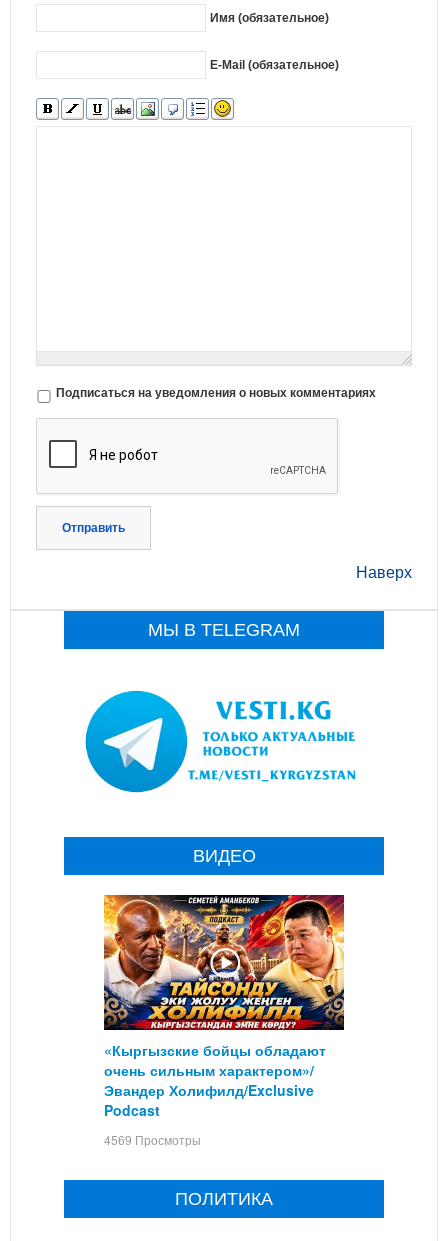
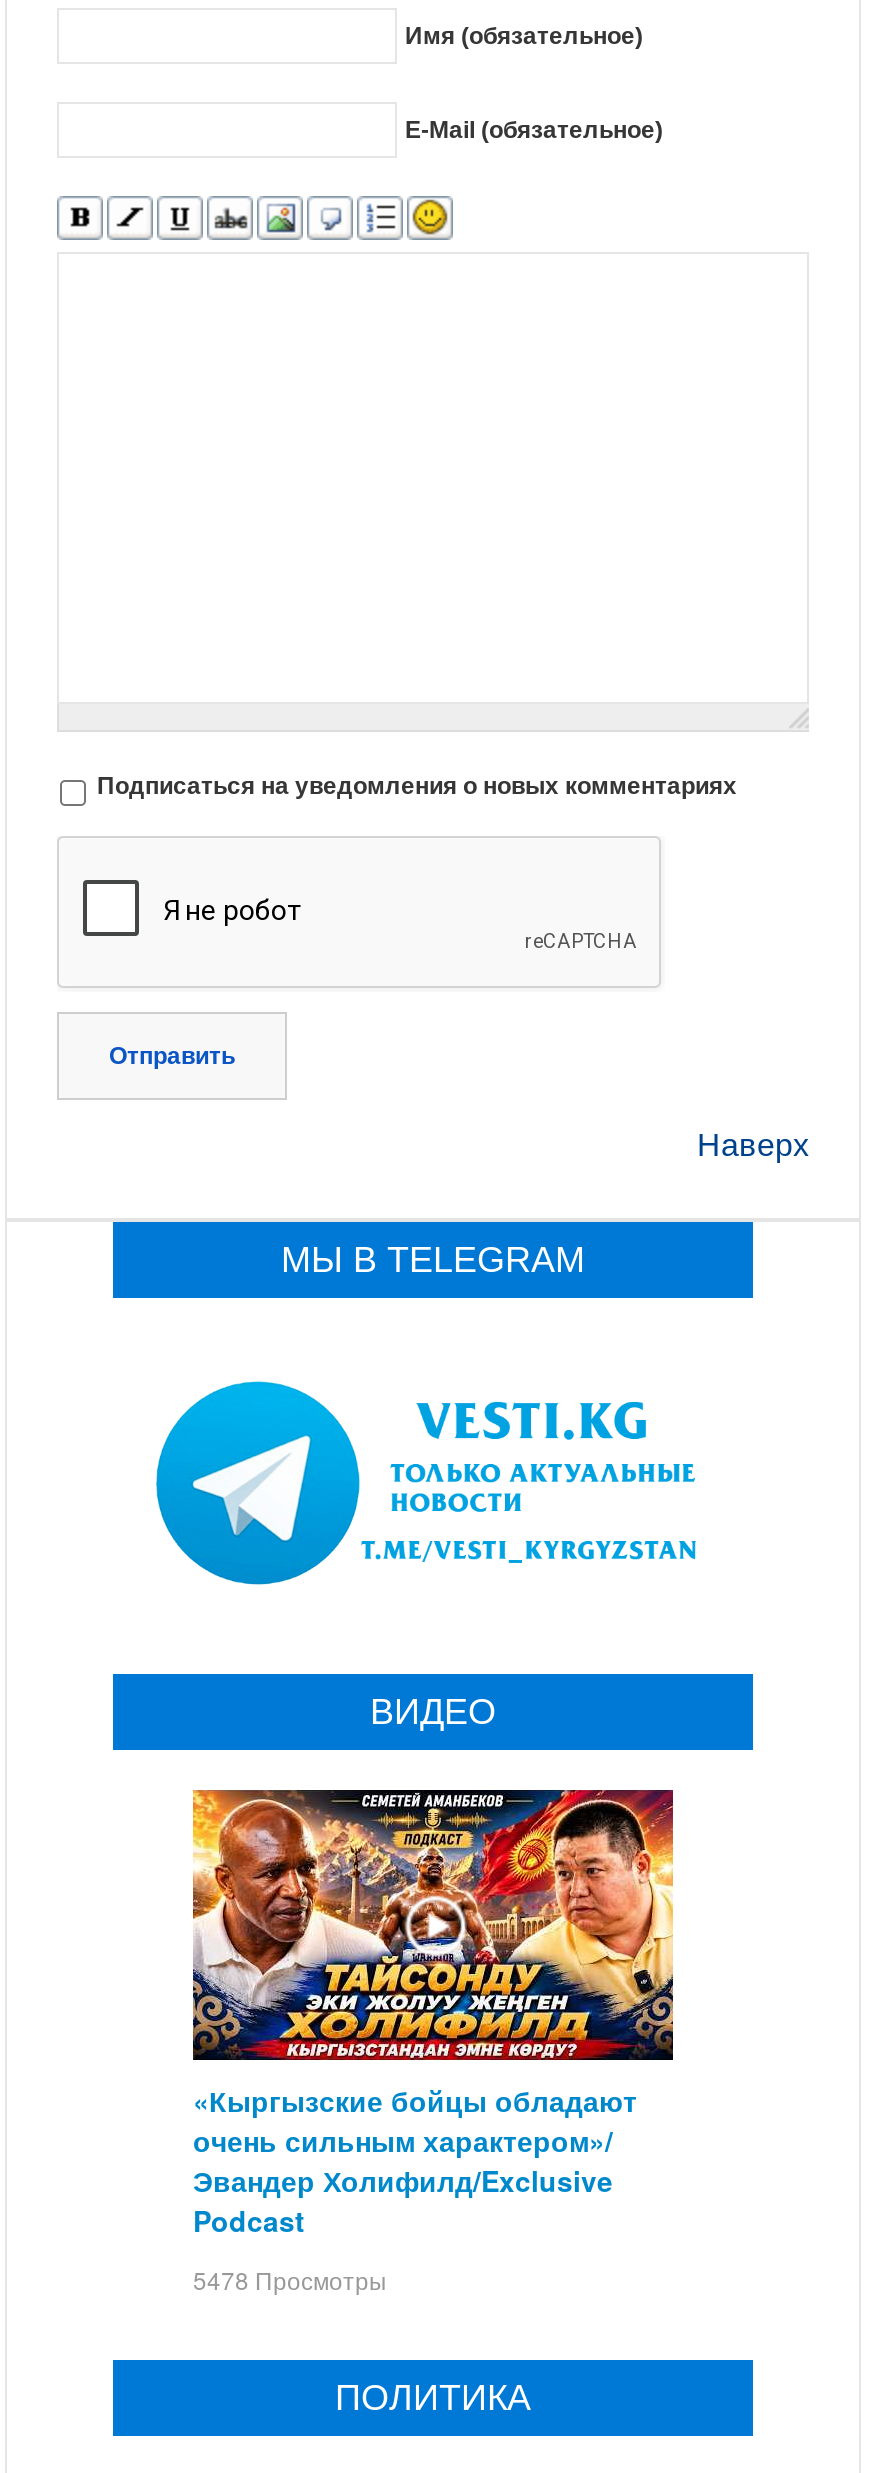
- 4569 Просмотры
+ 5478 Просмотры
